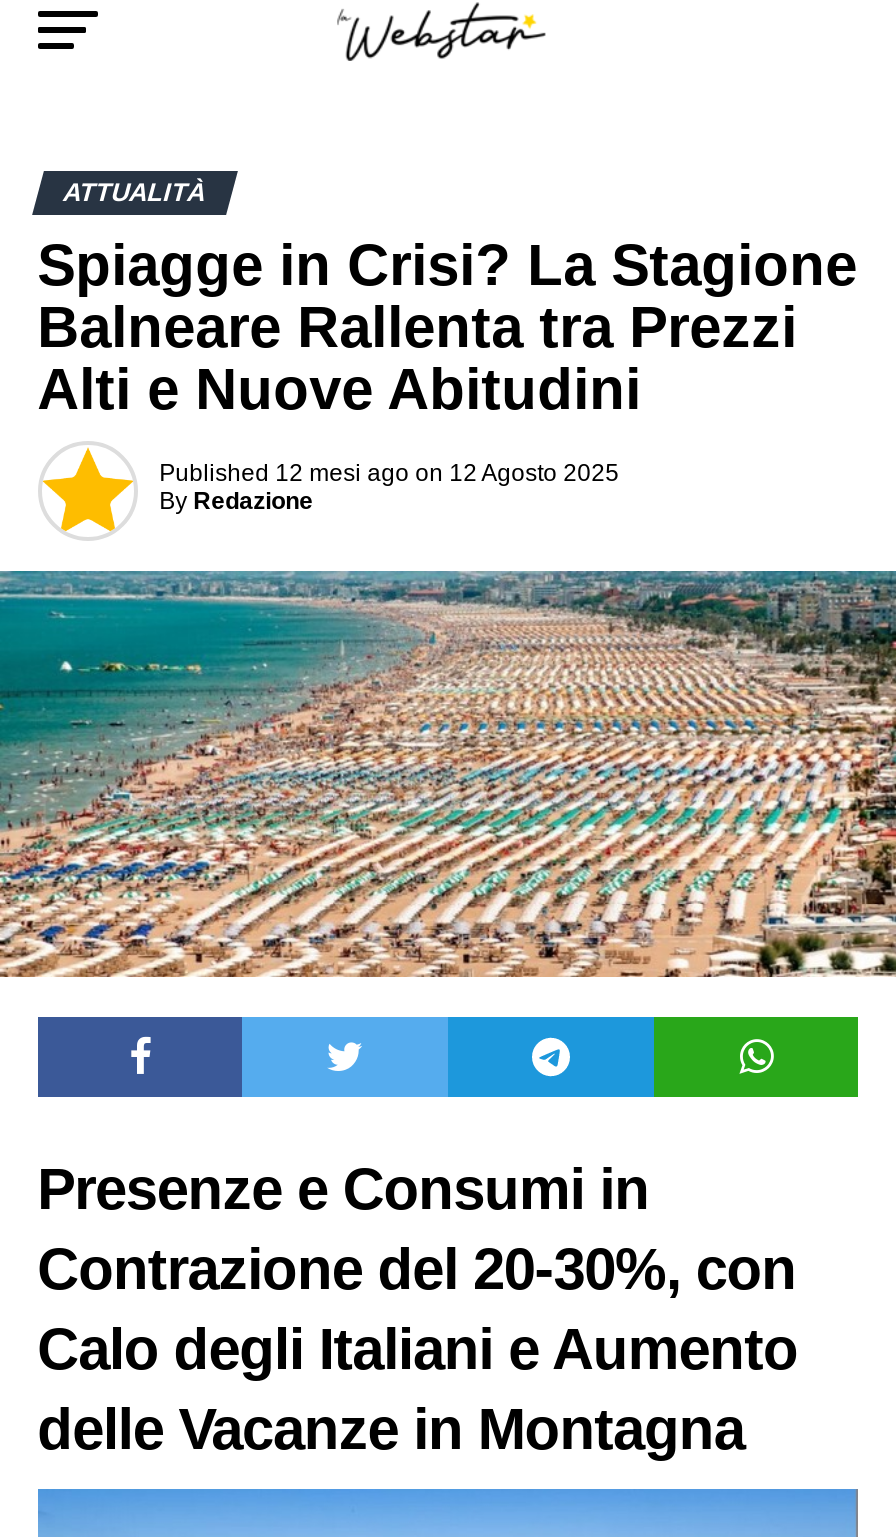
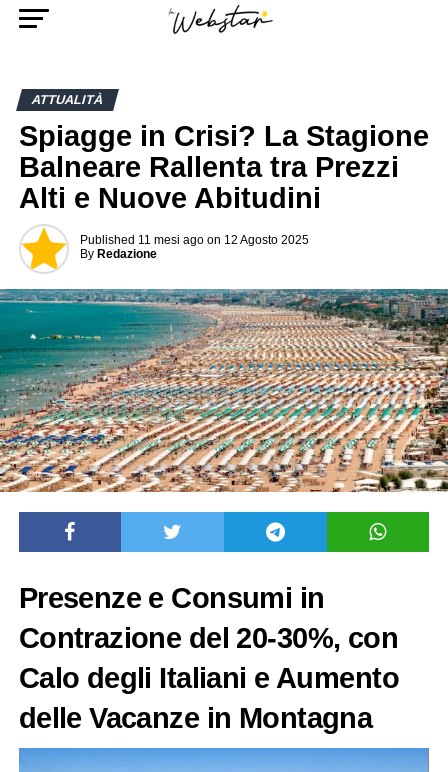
- Published 12 mesi ago on 12 Agosto 2025
+ Published 11 mesi ago on 12 Agosto 2025
